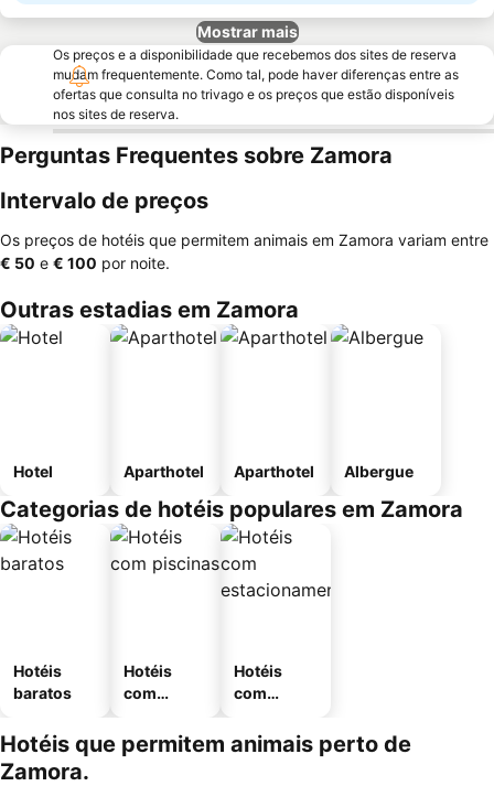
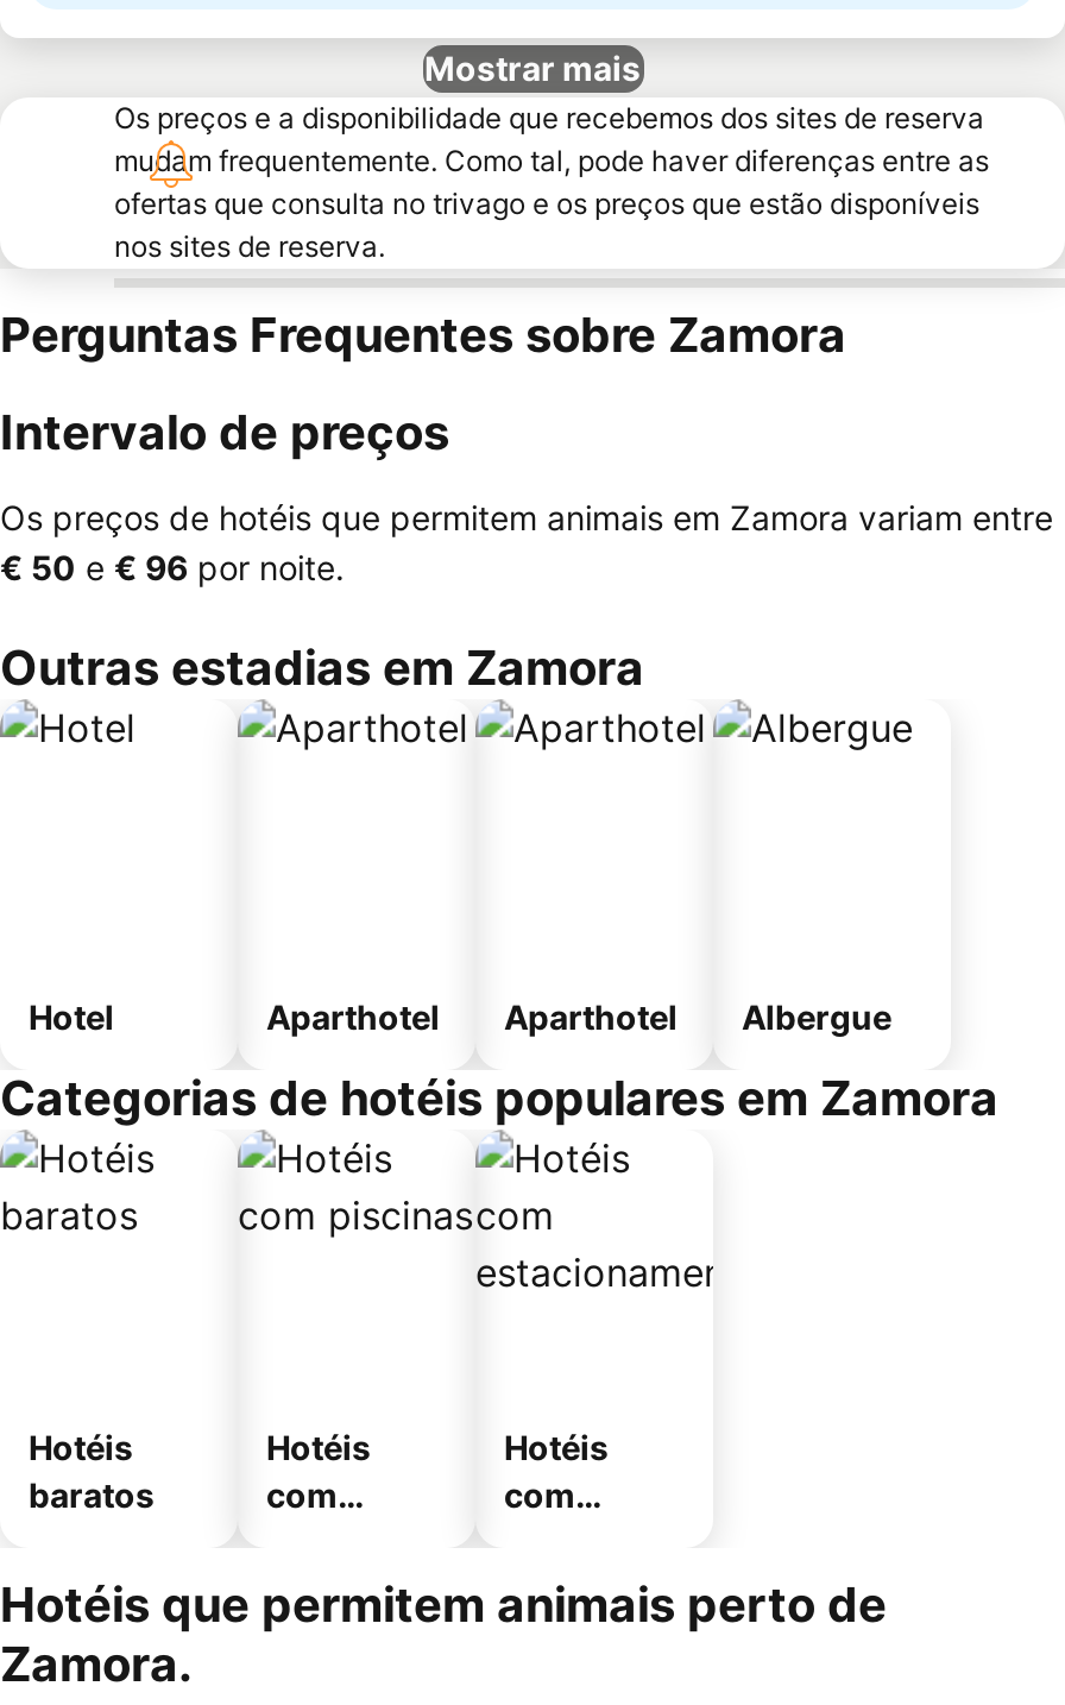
- € 50 e € 100 por noite.
+ € 50 e € 96 por noite.
